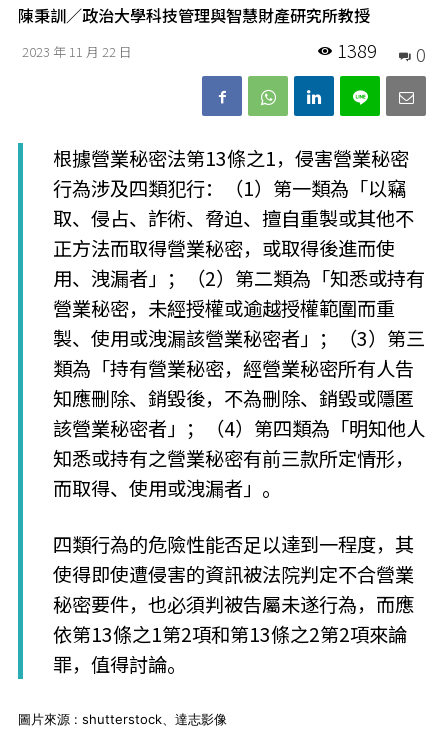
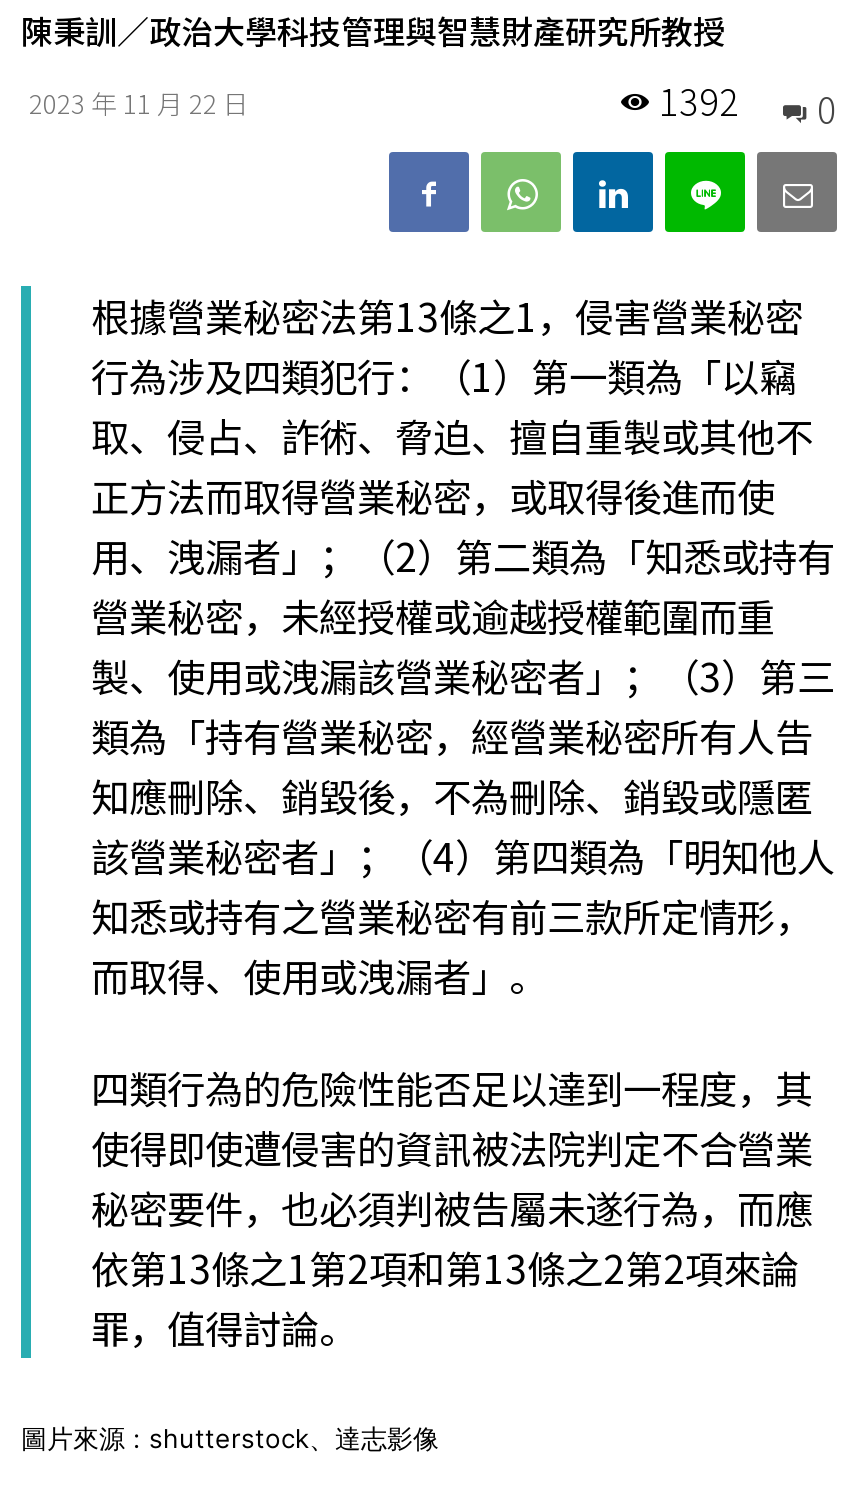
- 1389 0
+ 1392 0
